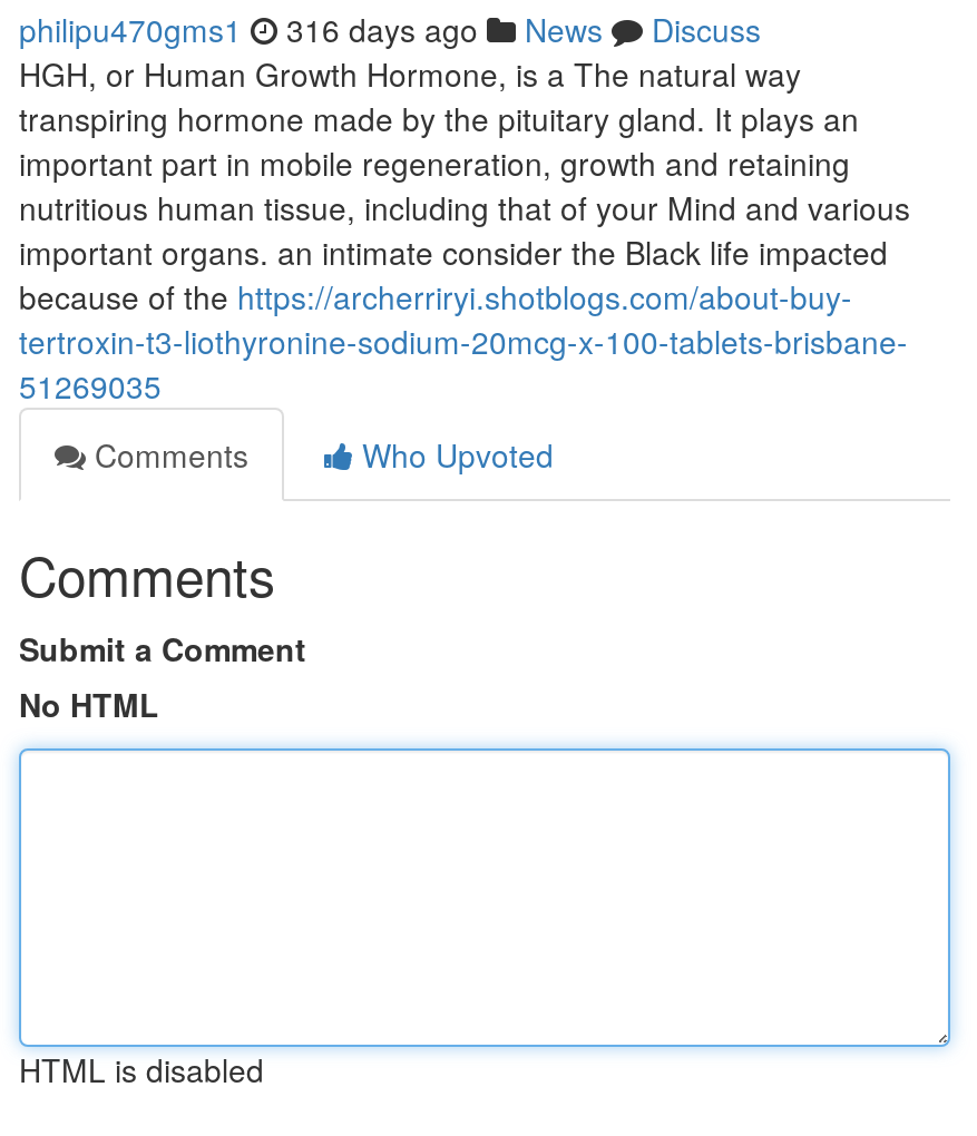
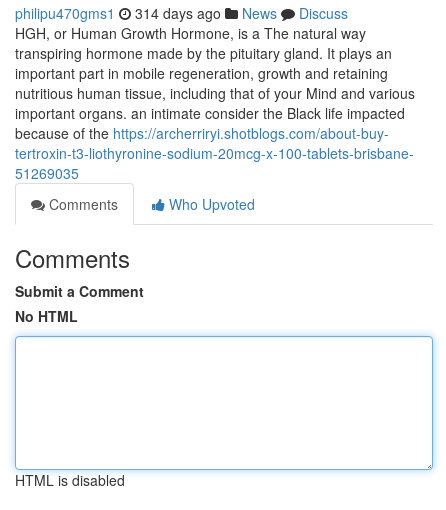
- philipu470gms1 316 days ago News Discuss
+ philipu470gms1 314 days ago News Discuss
